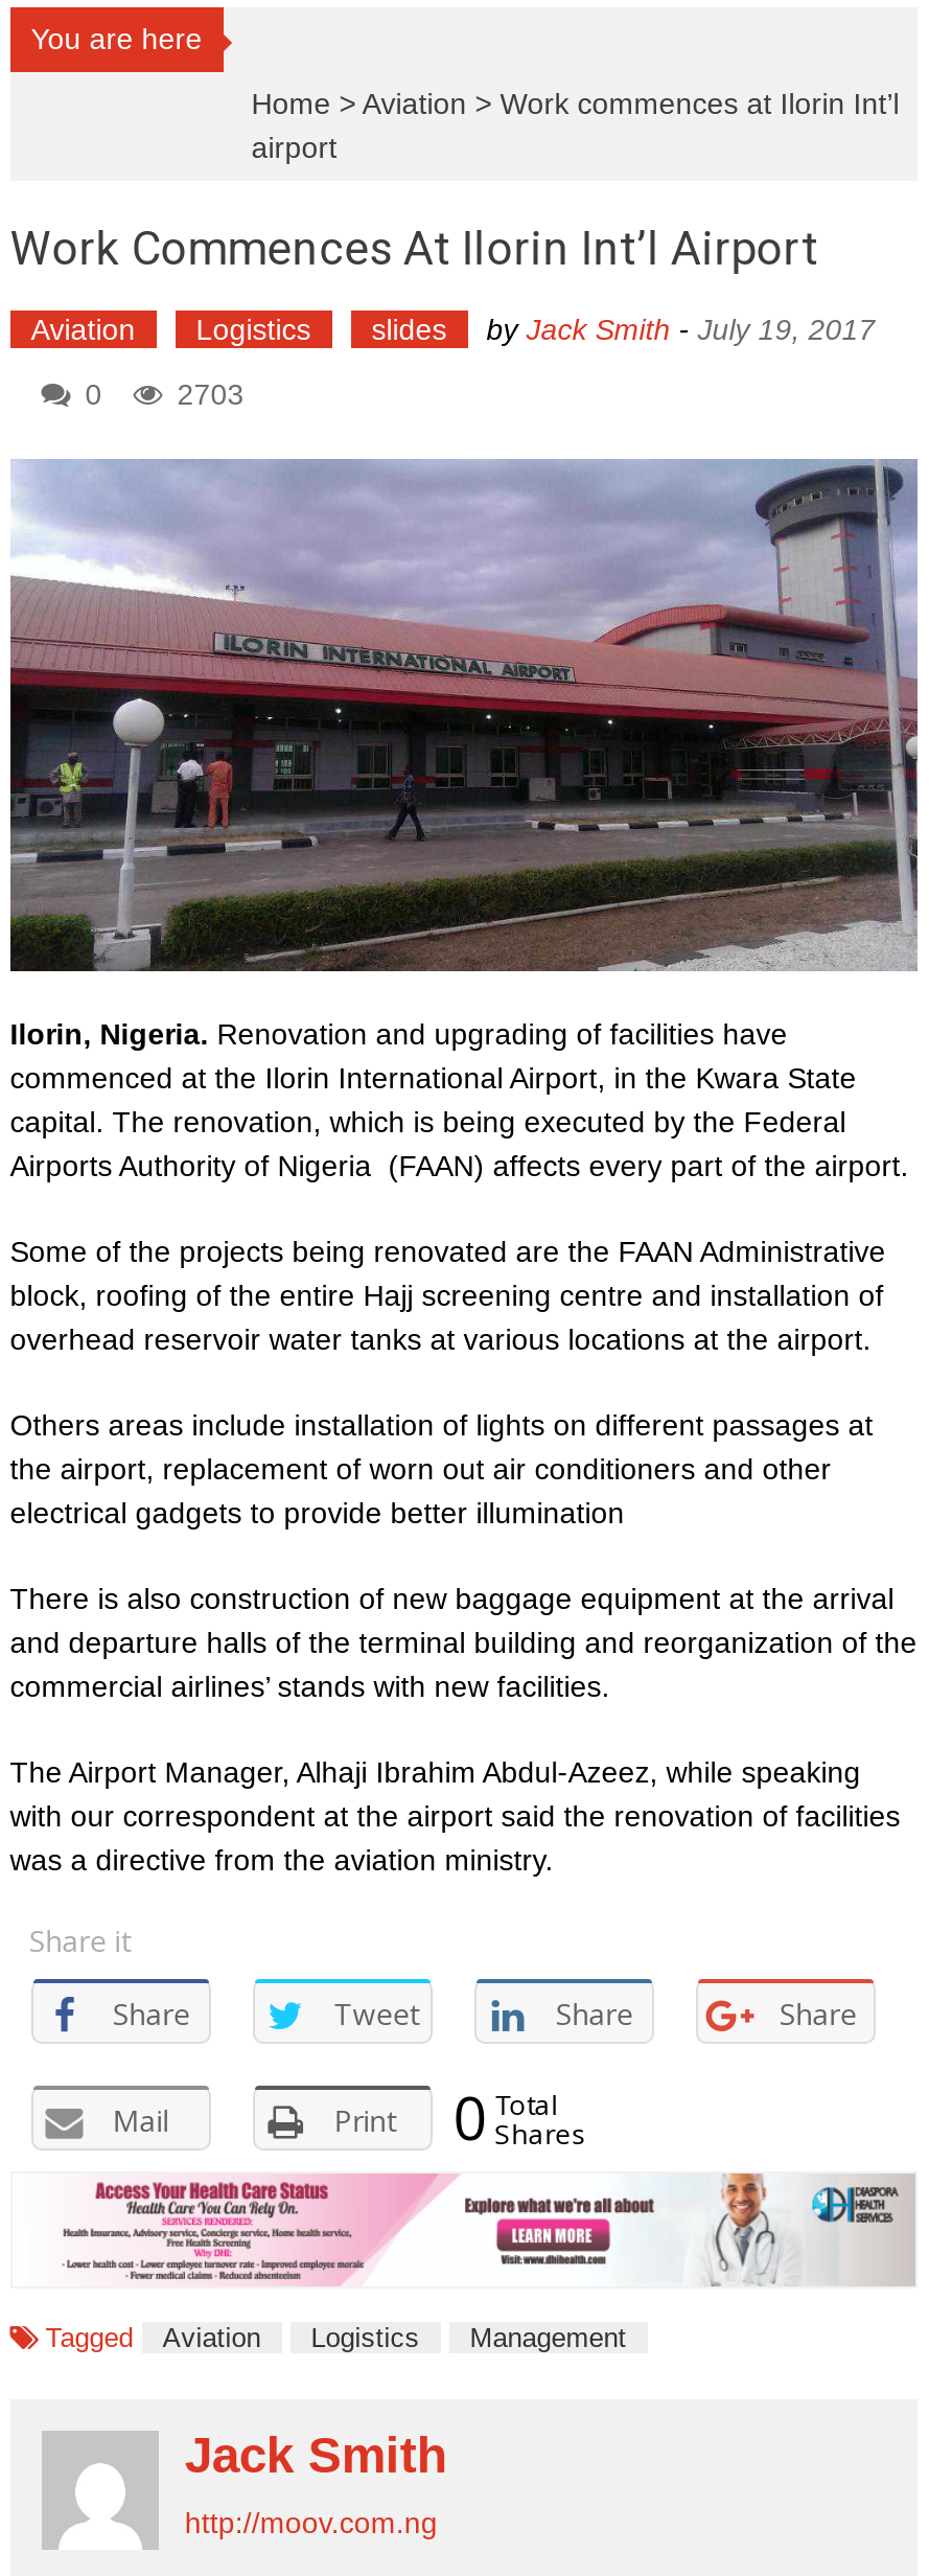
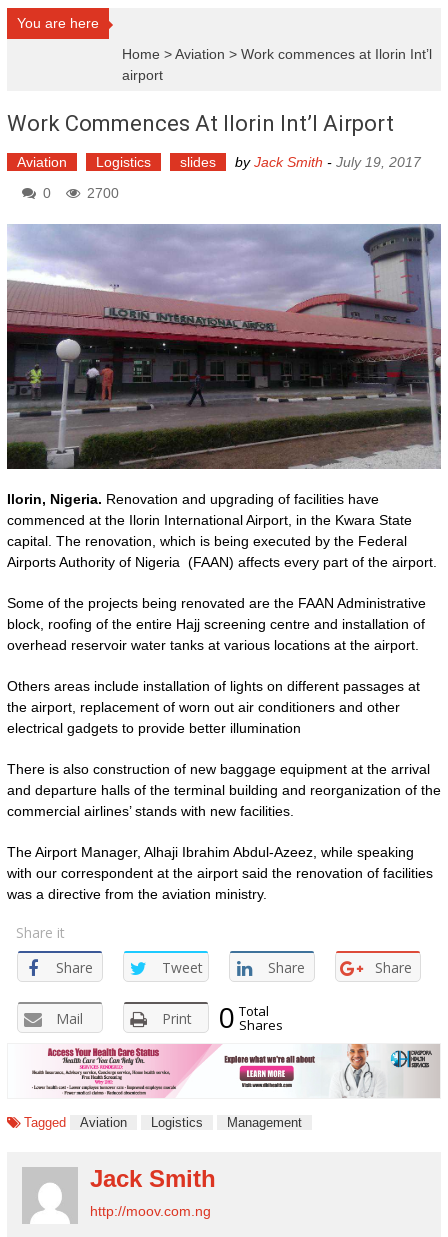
- 2703
+ 2700
